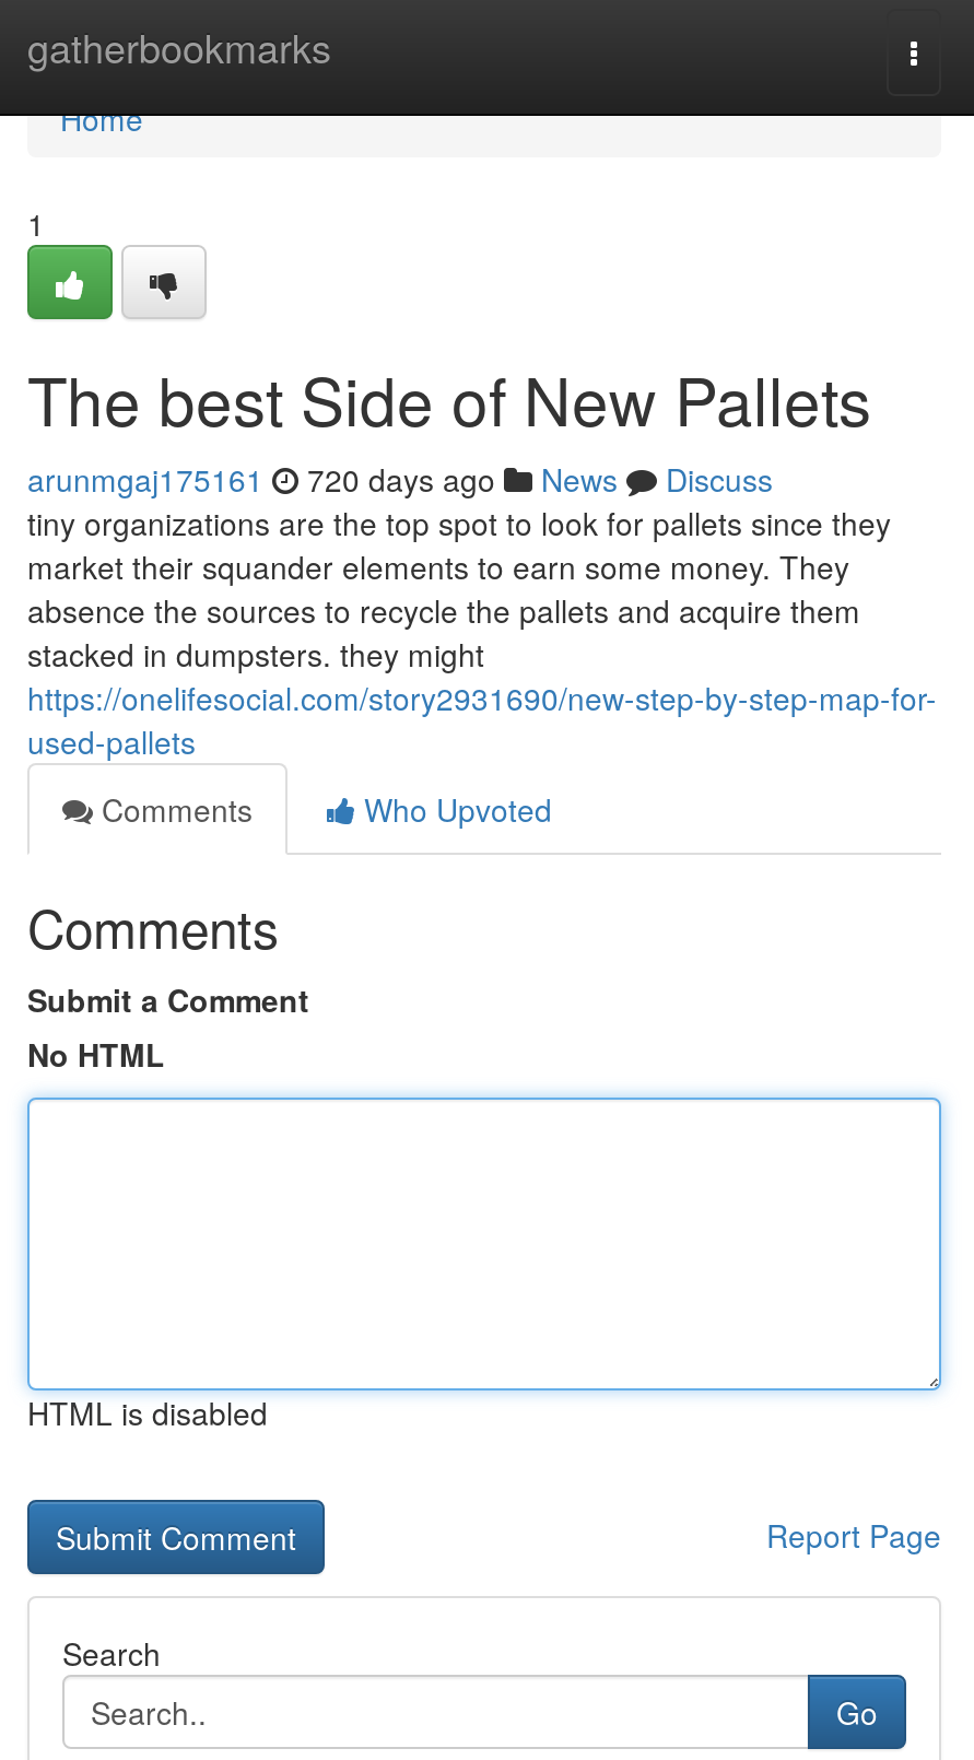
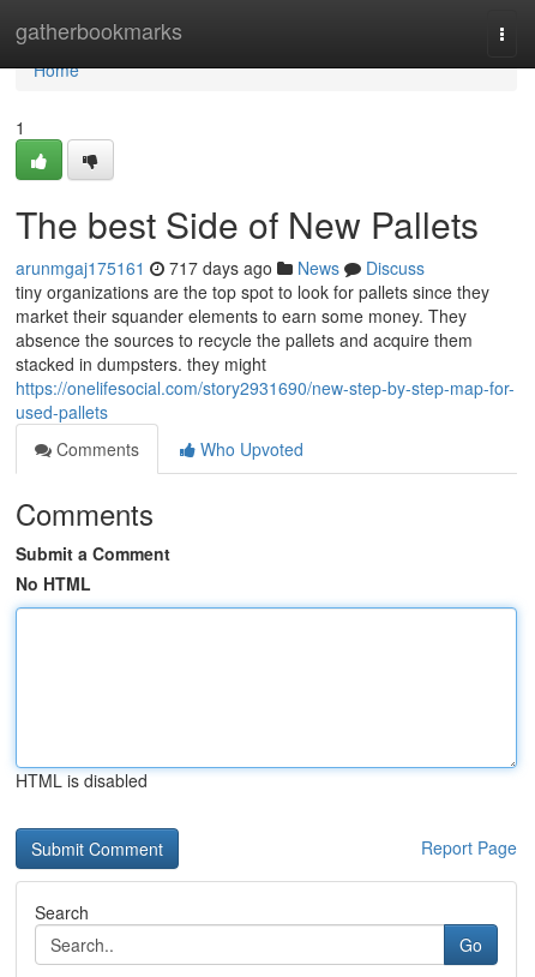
- arunmgaj175161 720 days ago News Discuss
+ arunmgaj175161 717 days ago News Discuss
